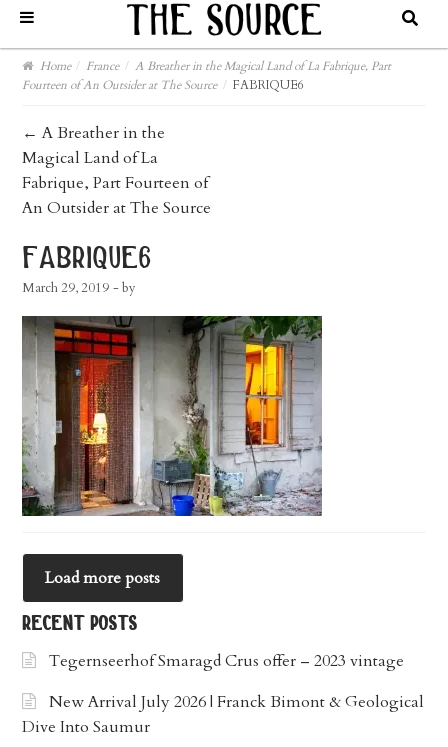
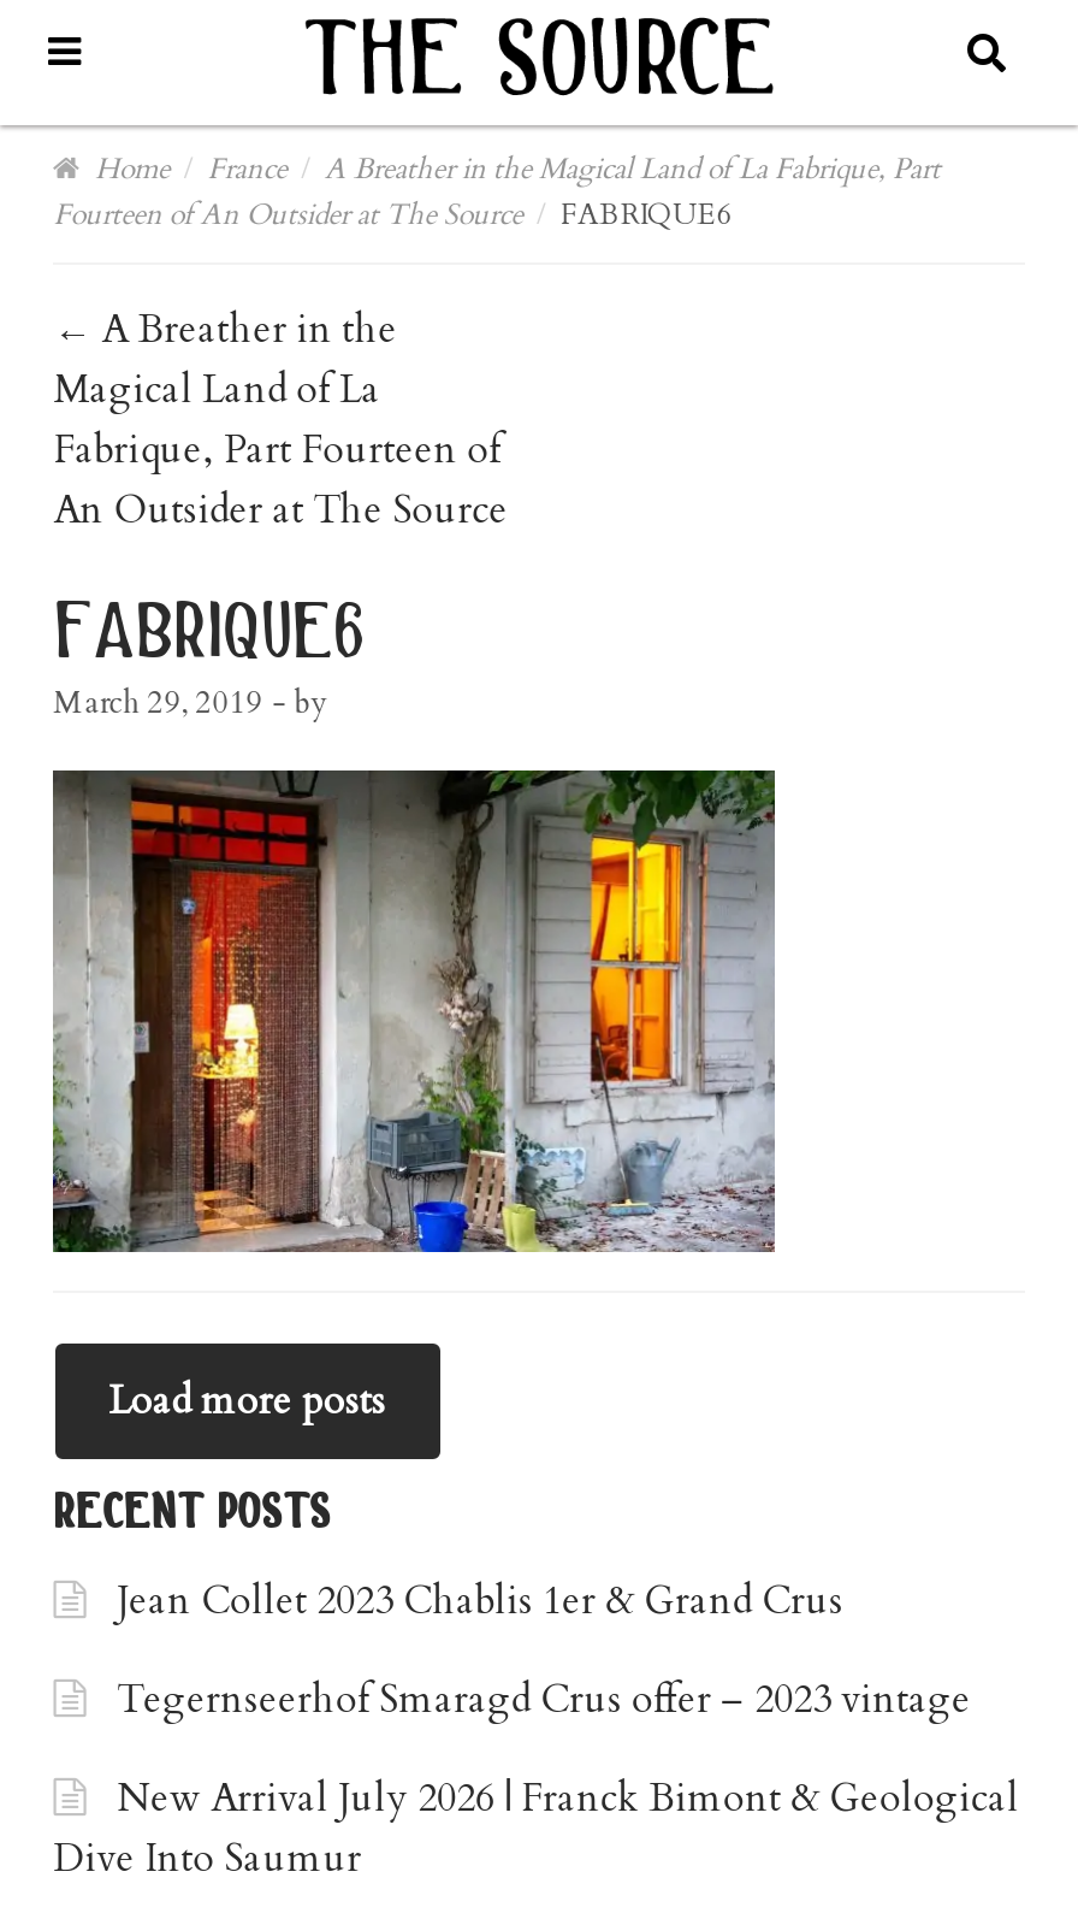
+ Jean Collet 2023 Chablis 1er & Grand Crus
